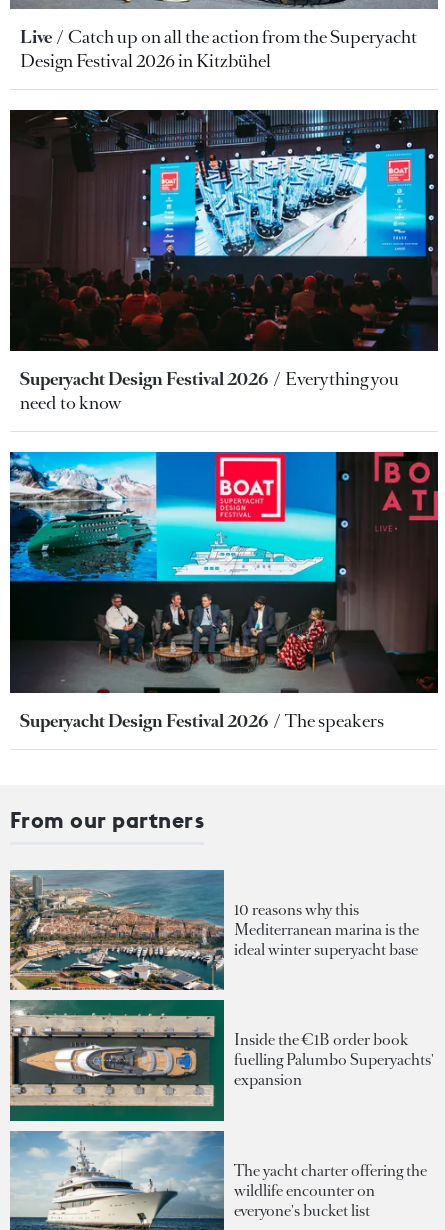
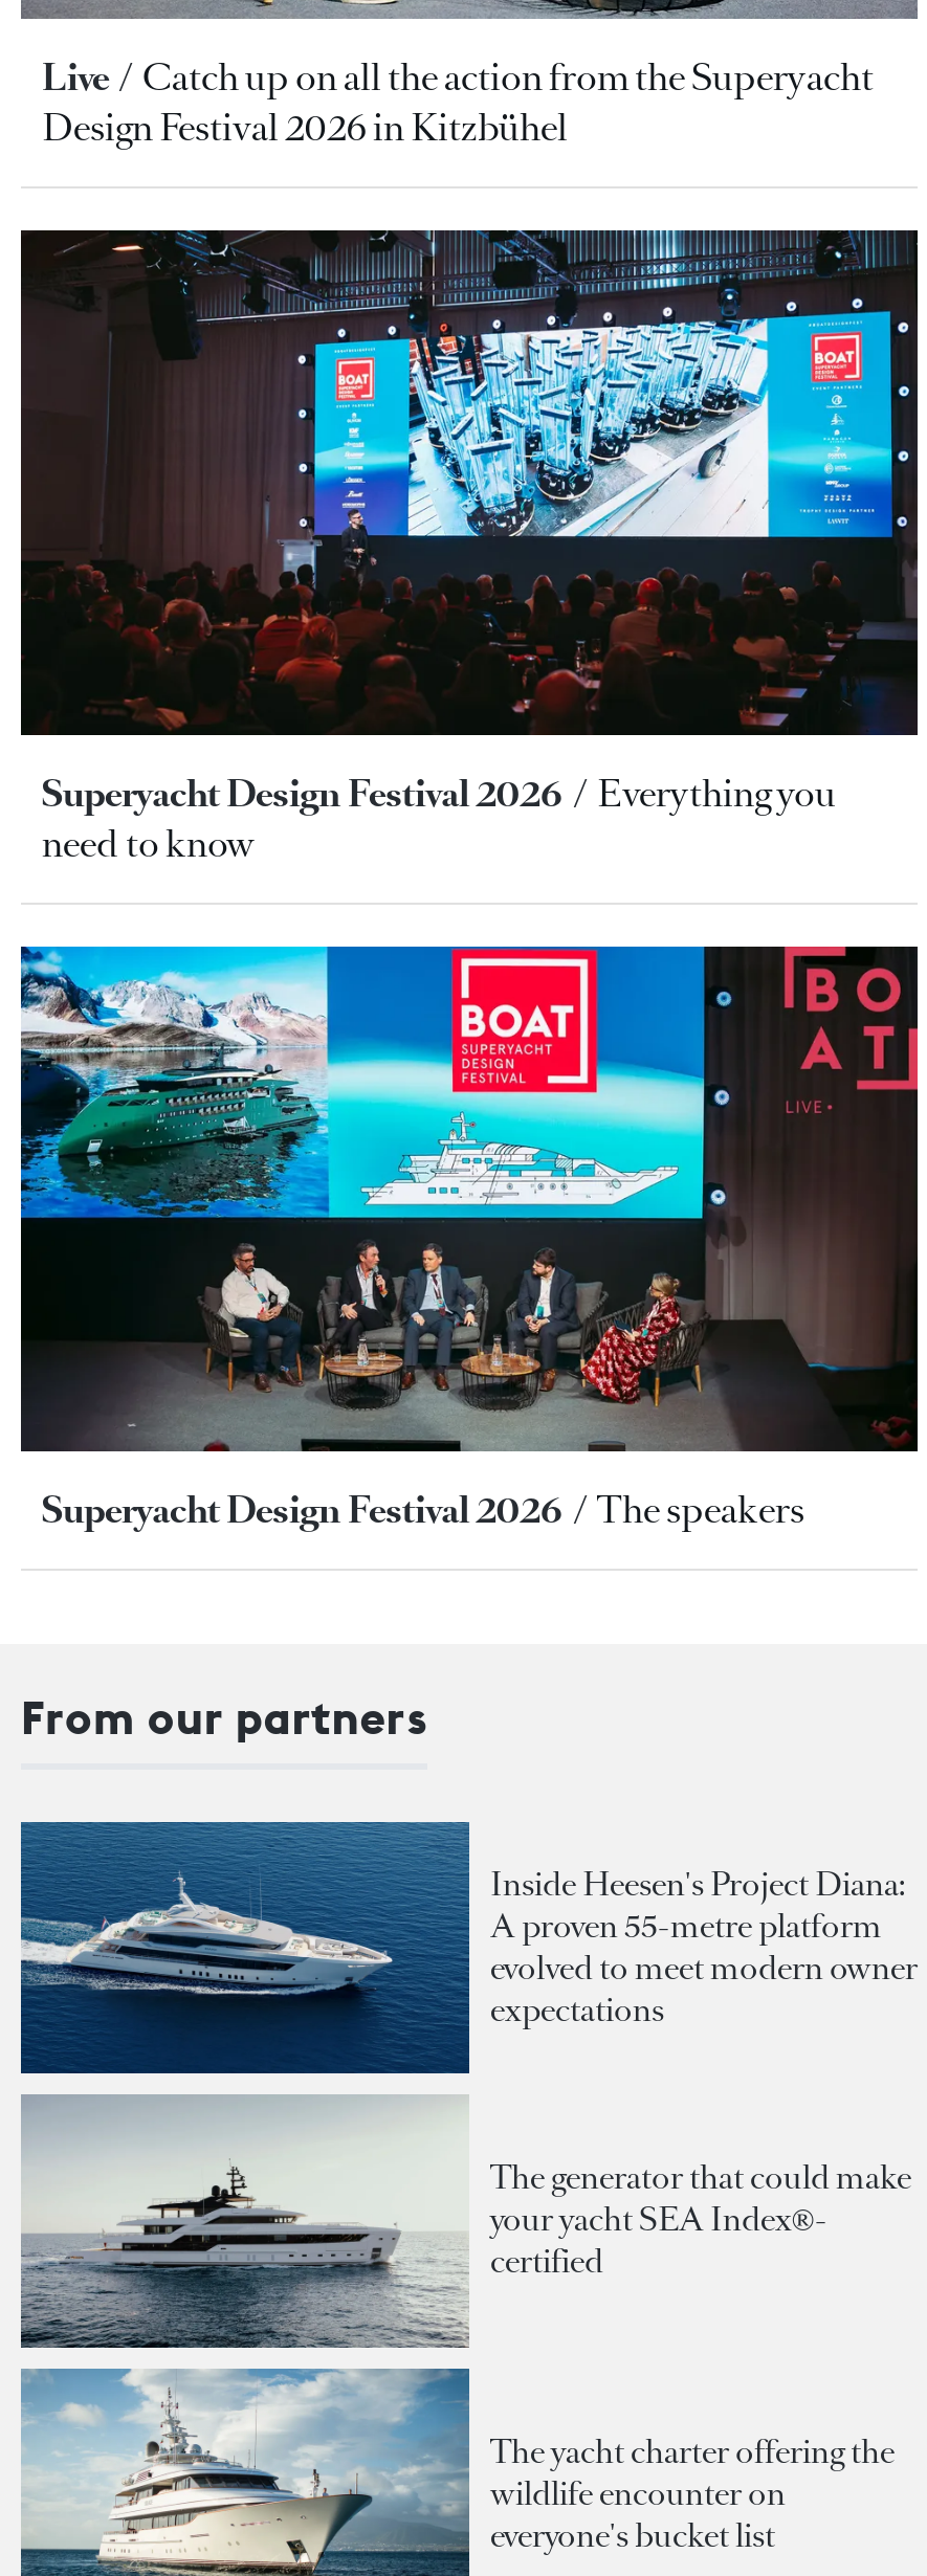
- [image]
- 10 reasons why this
- Mediterranean marina is the
- ideal winter superyacht base
+ [image]
+ Inside Heesen's Project Diana:
+ A proven 55-metre platform
+ evolved to meet modern owner
+ expectations

- [image]
- Inside the €1B order book
- fuelling Palumbo Superyachts'
- expansion
+ [image]
+ The generator that could make
+ your yacht SEA Index®-
+ certified
